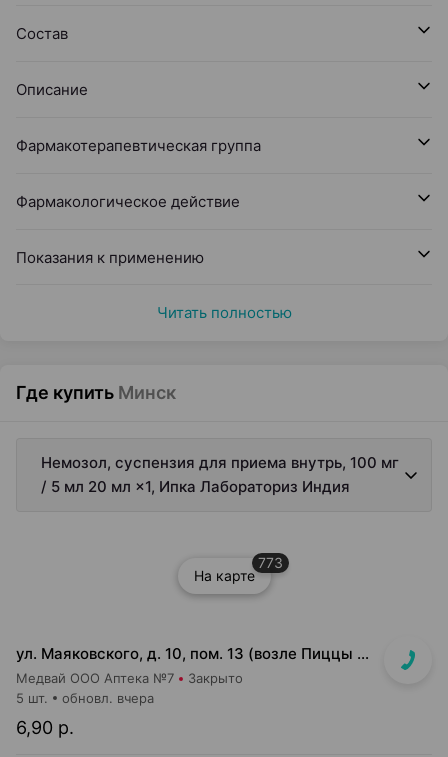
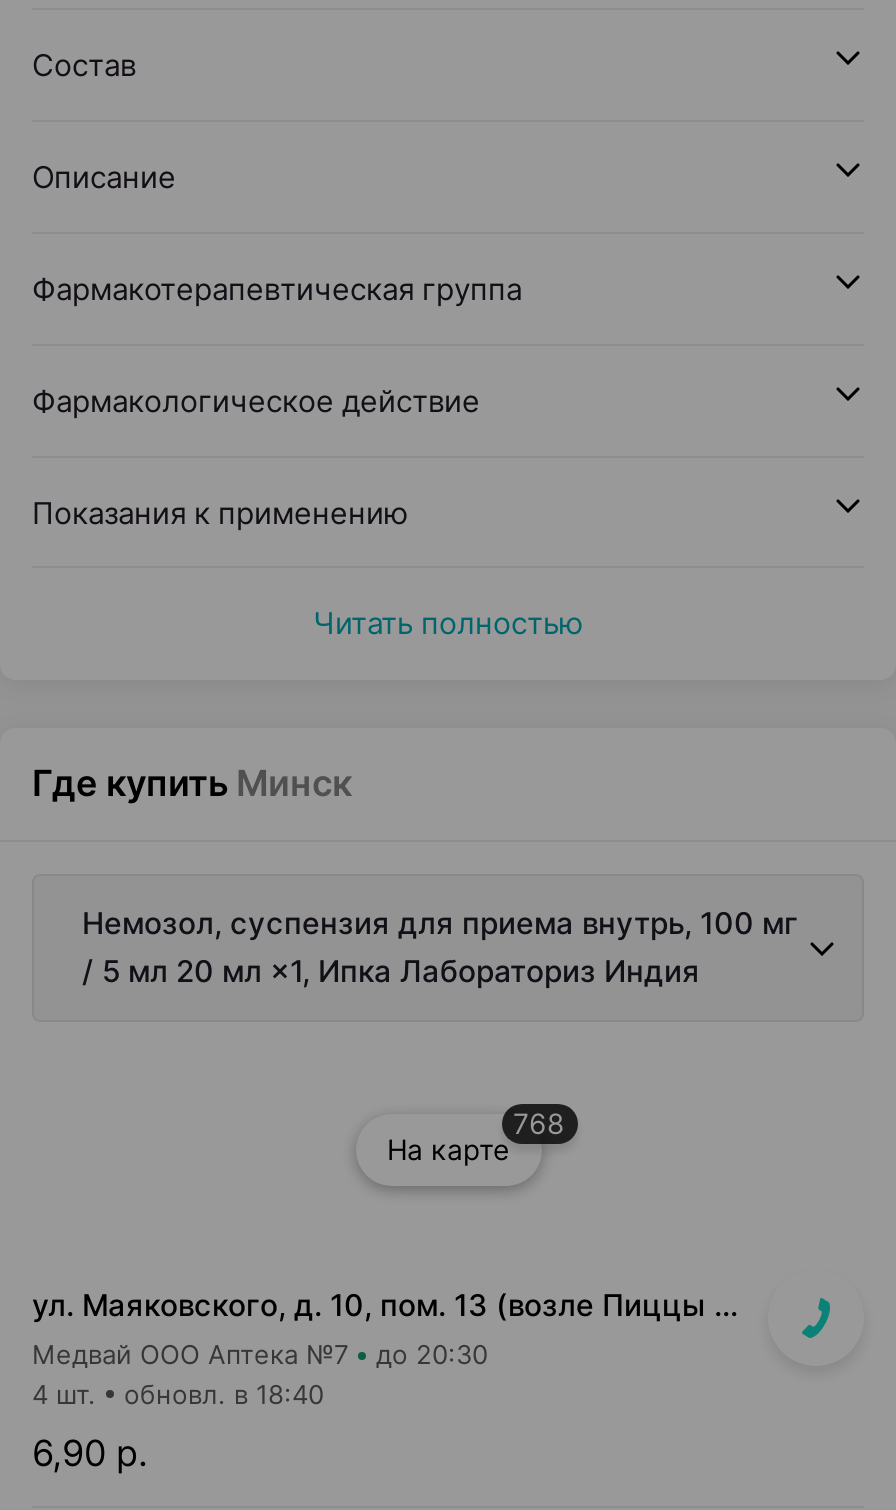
- 773
+ 768

- Закрыто
+ до 20:30

- 5 шт.
- обновл. вчера
+ 4 шт.
+ обновл. в 18:40
